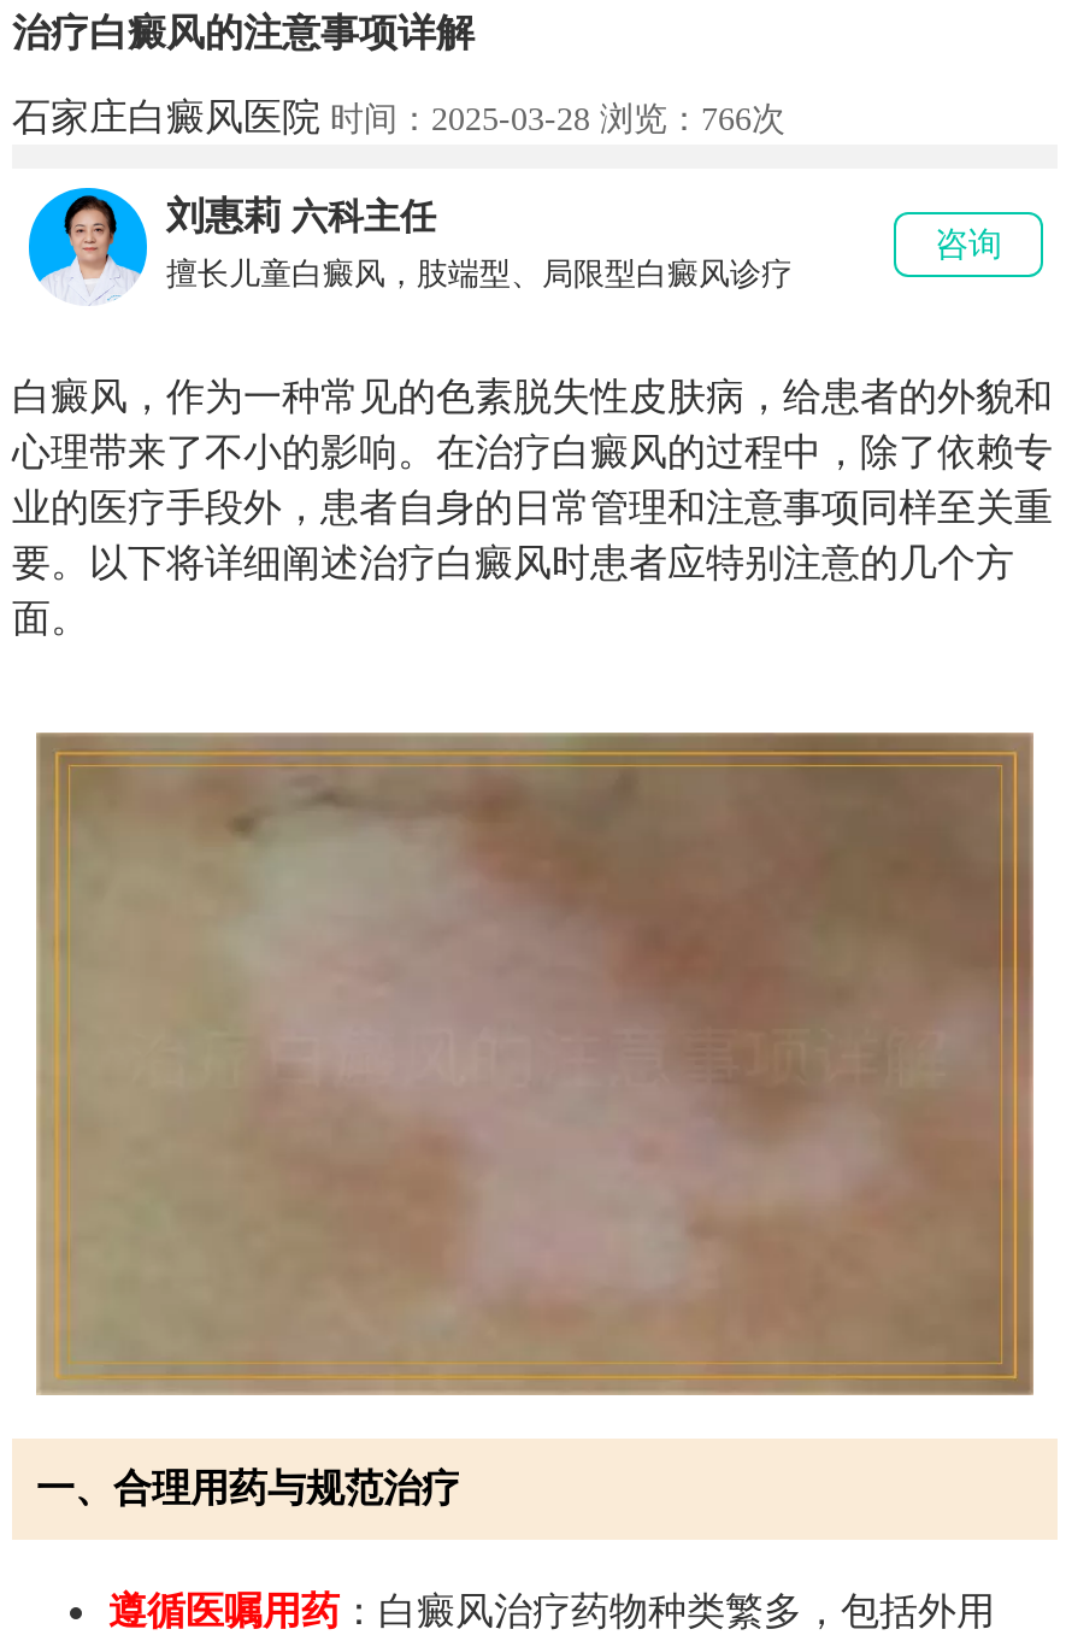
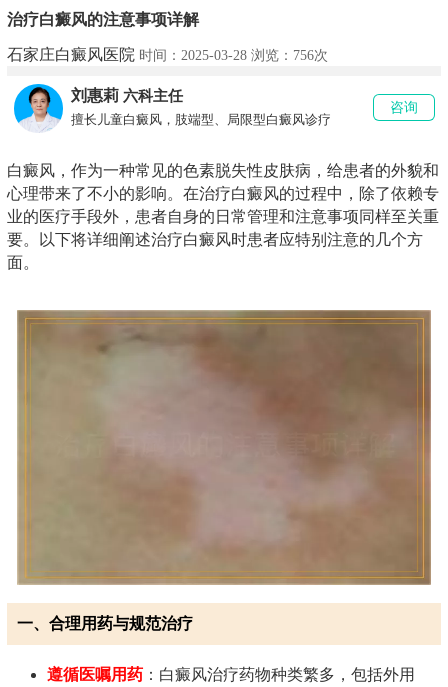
- 石家庄白癜风医院时间：2025-03-28 浏览：766次
+ 石家庄白癜风医院时间：2025-03-28 浏览：756次
